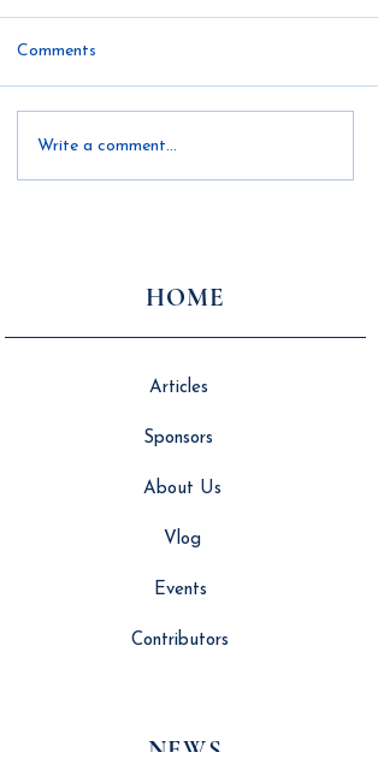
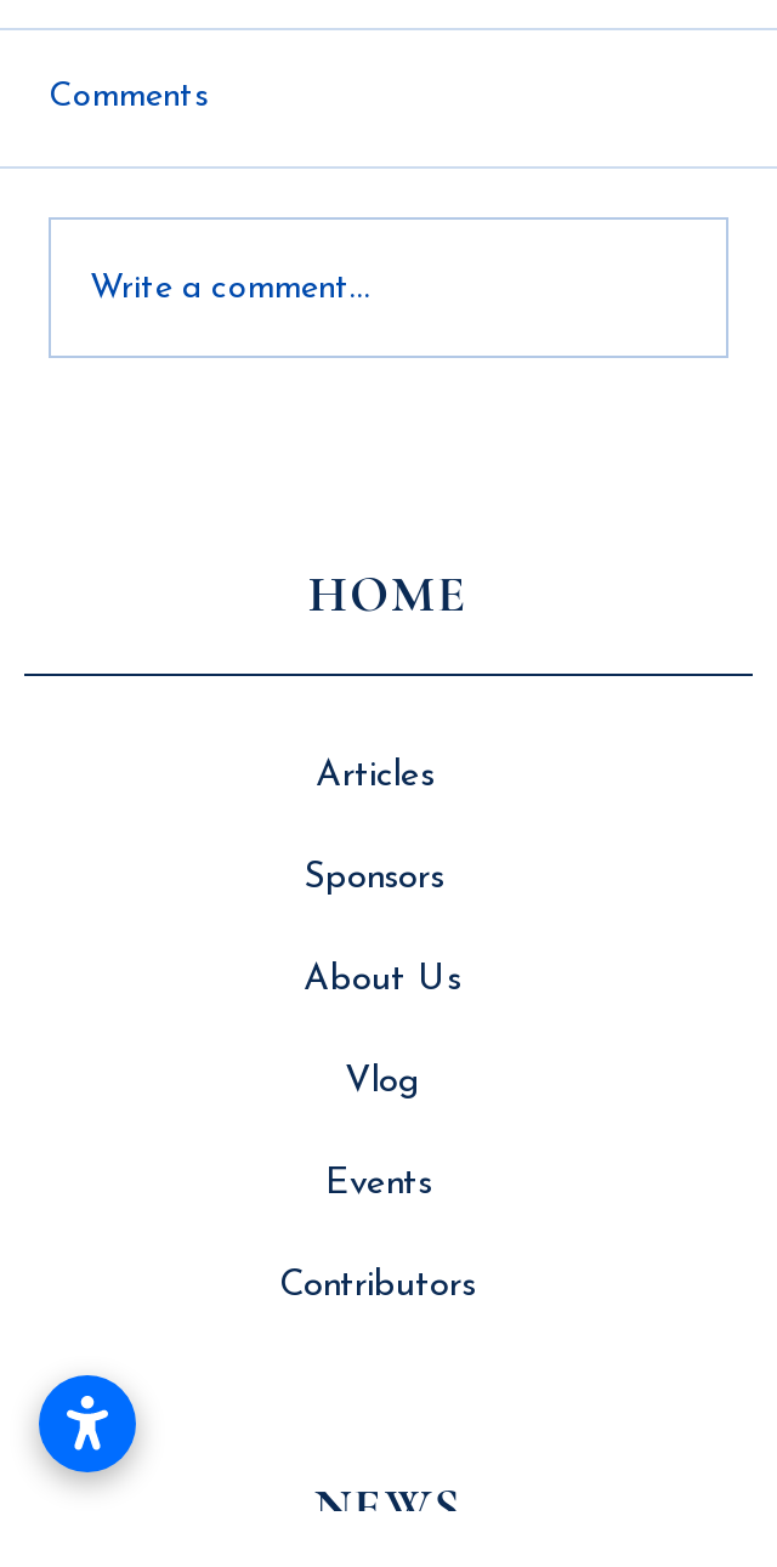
+ [image]
